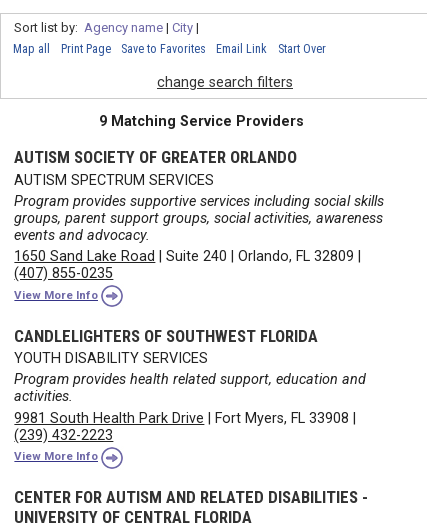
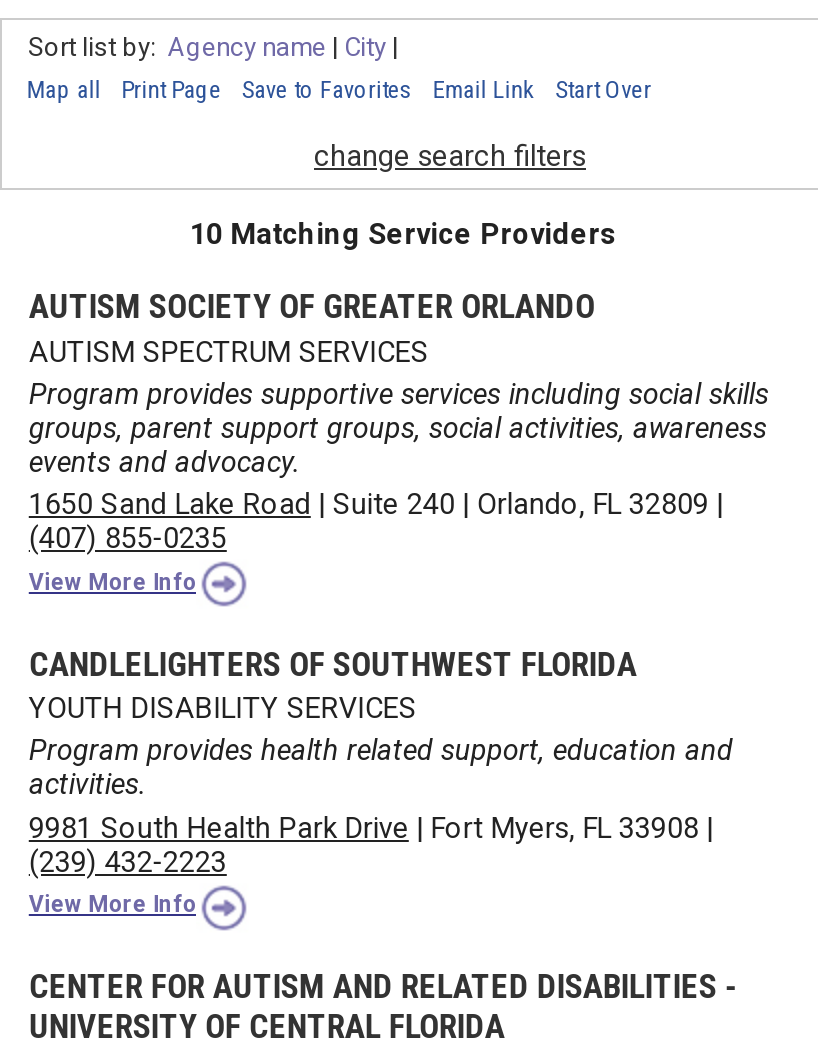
- 9 Matching Service Providers
+ 10 Matching Service Providers
